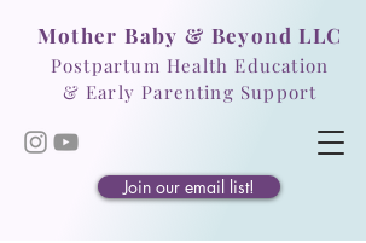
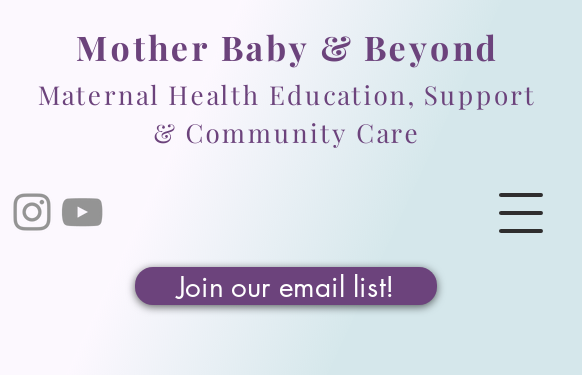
- Mother Baby & Beyond LLC
- Postpartum Health Education
- & Early Parenting Support
+ Mother Baby & Beyond
+ Maternal Health Education, Support
+ & Community Care
